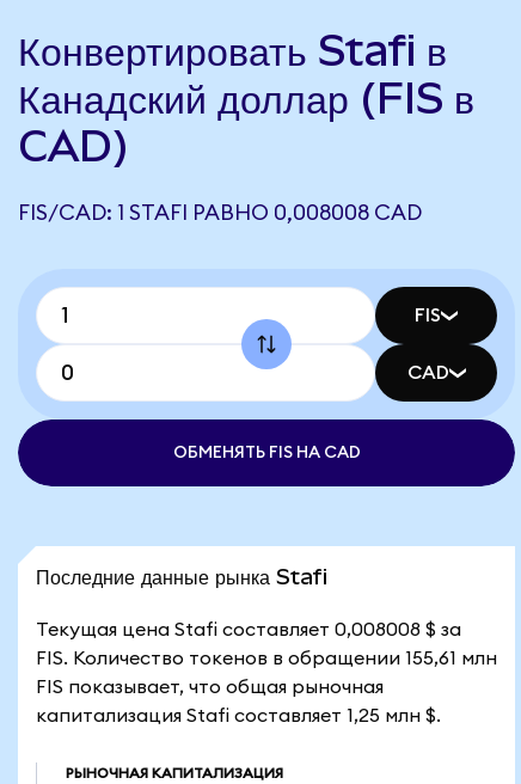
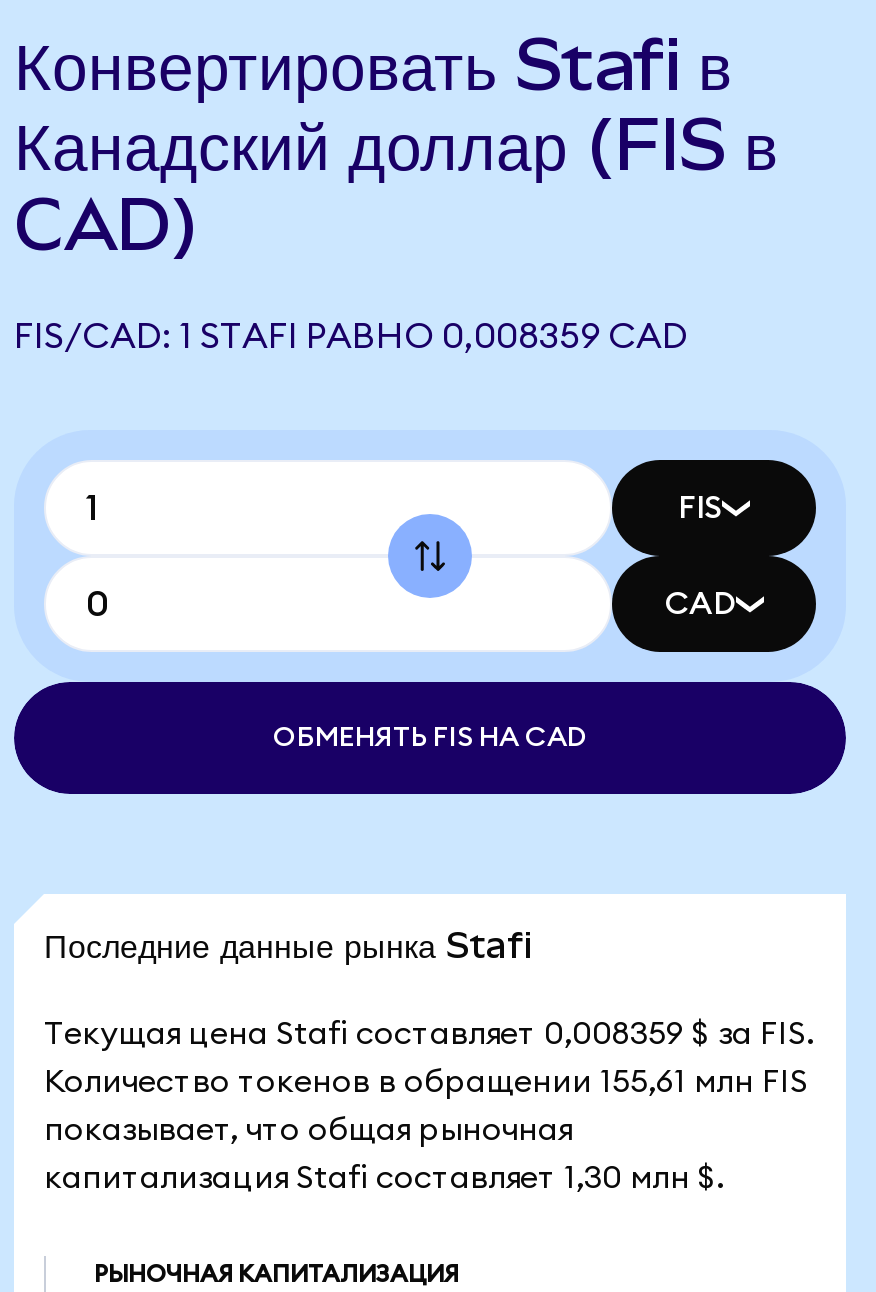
- FIS/CAD: 1 STAFI РАВНО 0,008008 CAD
+ FIS/CAD: 1 STAFI РАВНО 0,008359 CAD

- Текущая цена Stafi составляет 0,008008 $ за
+ Текущая цена Stafi составляет 0,008359 $ за FIS.

- FIS. Количество токенов в обращении 155,61 млн
+ Количество токенов в обращении 155,61 млн FIS

- FIS показывает, что общая рыночная
+ показывает, что общая рыночная

- капитализация Stafi составляет 1,25 млн $.
+ капитализация Stafi составляет 1,30 млн $.
